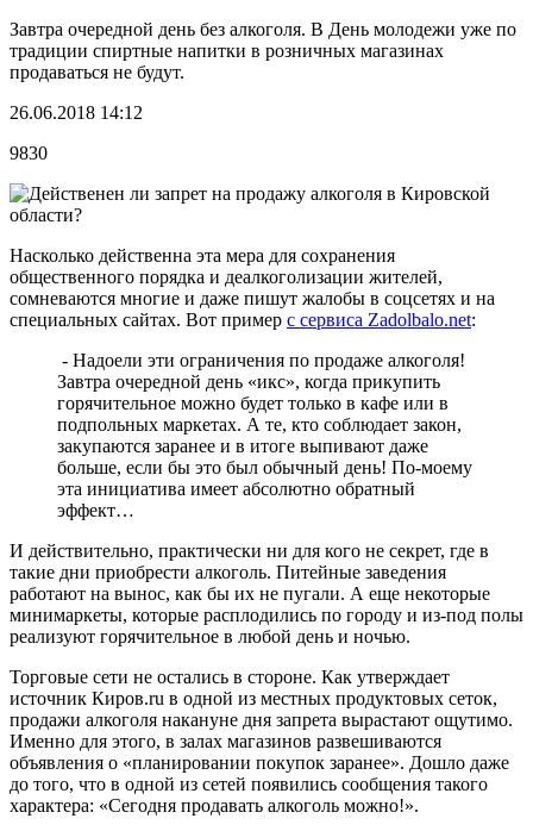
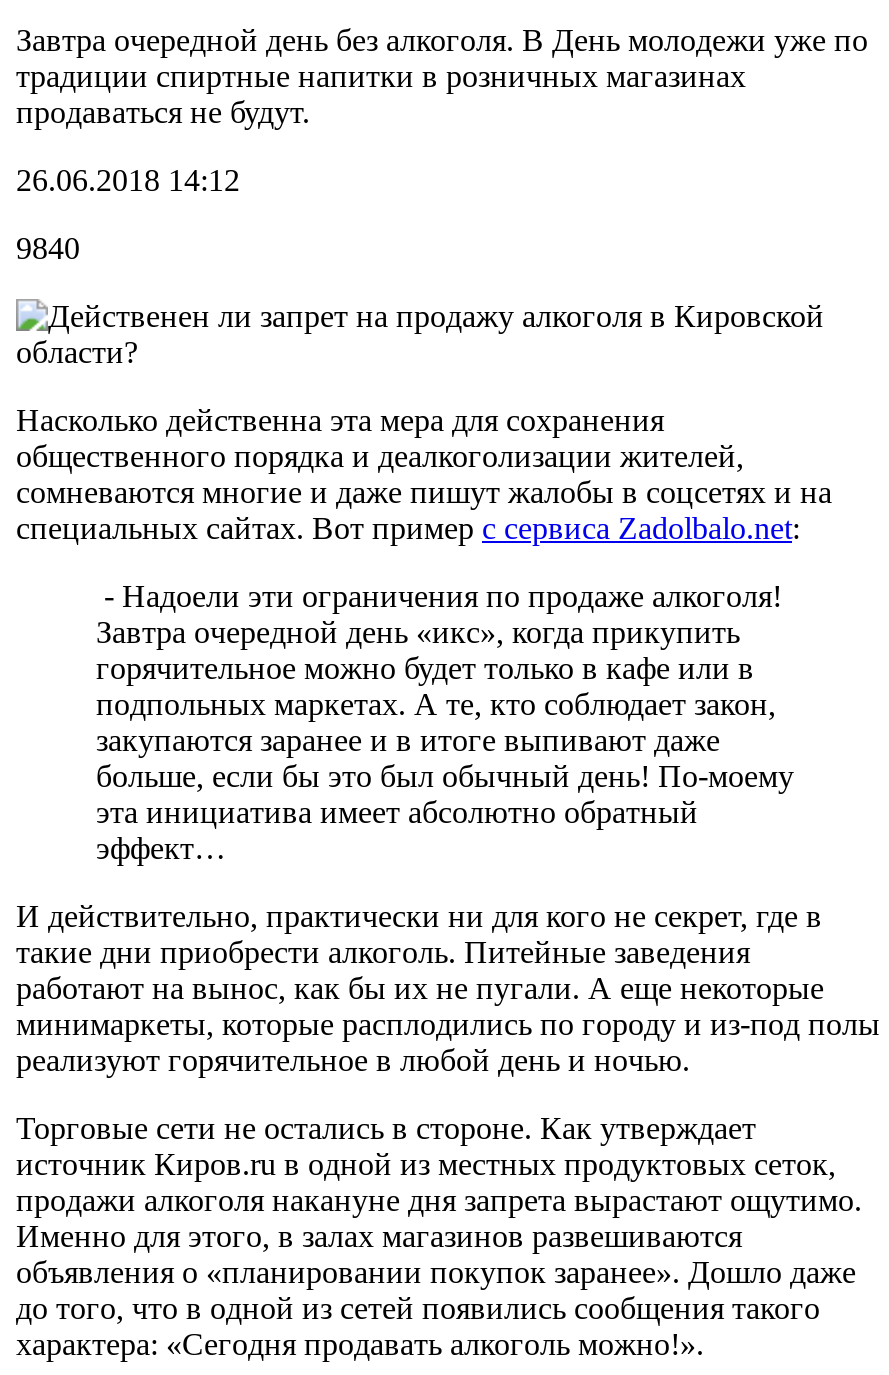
- 9830
+ 9840
